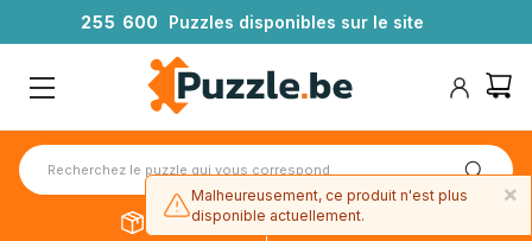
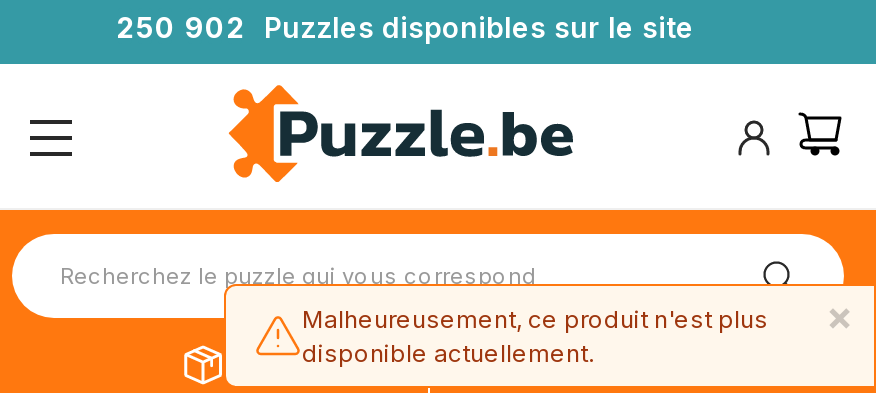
- 255 60 0 Puzzles disponibles sur le site
+ 250 90 2 Puzzles disponibles sur le site
